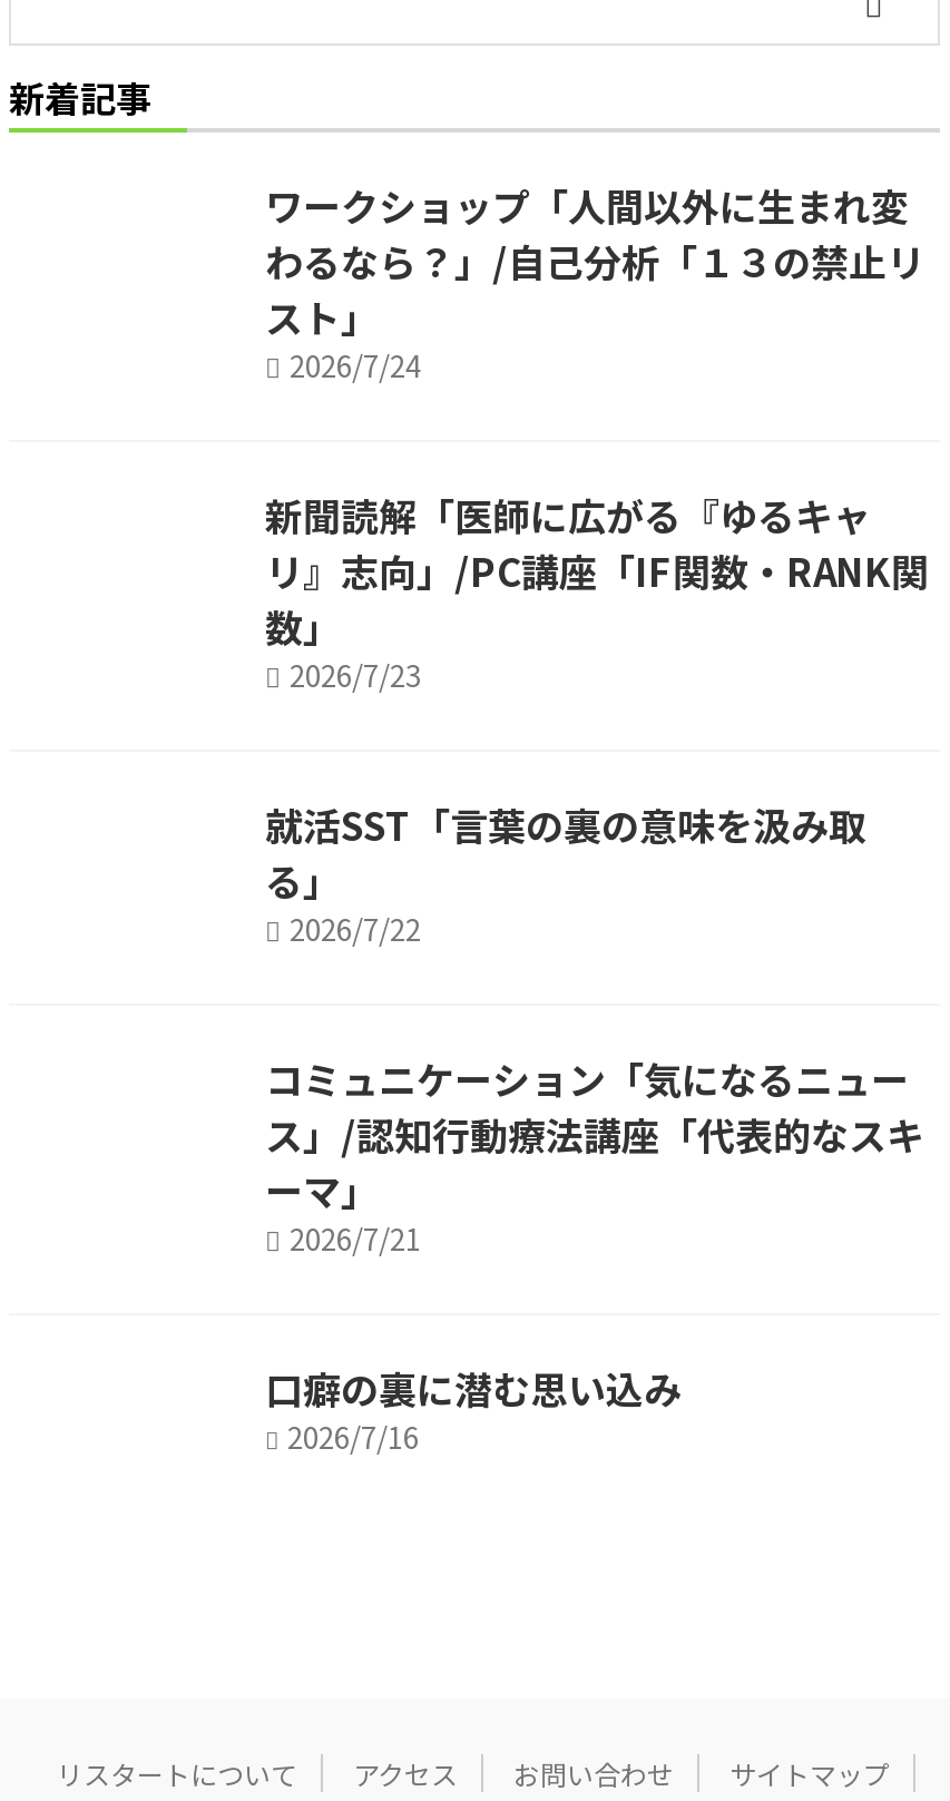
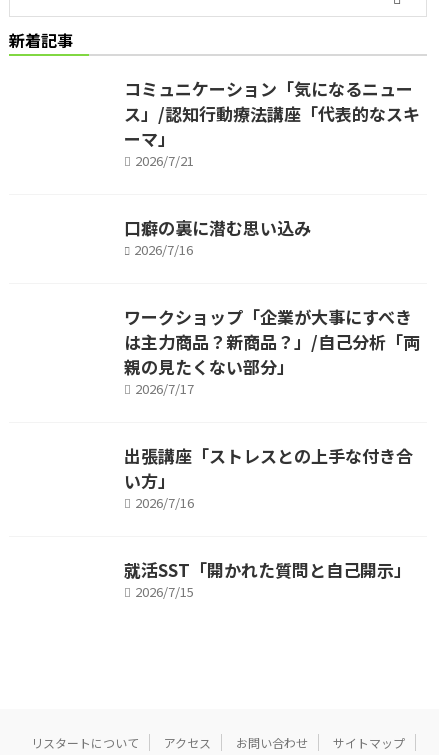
- ワークショップ「人間以外に生まれ変
- わるなら？」/自己分析「１３の禁止リ
- スト」
- 2026/7/24
- 新聞読解「医師に広がる『ゆるキャ
- リ』志向」/PC講座「IF関数・RANK関
- 数」
- 2026/7/23
- 就活SST「言葉の裏の意味を汲み取
- る」
- 2026/7/22

moved up: コミュニケーション「気になるニュー | ス」/認知行動療法講座「代表的なスキ | ーマ」 | 2026/7/21 | 口癖の裏に潜む思い込み | 2026/7/16

+ ワークショップ「企業が大事にすべき
+ は主力商品？新商品？」/自己分析「両
+ 親の見たくない部分」
+ 2026/7/17
+ 出張講座「ストレスとの上手な付き合
+ い方」
+ 2026/7/16
+ 就活SST「開かれた質問と自己開示」
+ 2026/7/15
